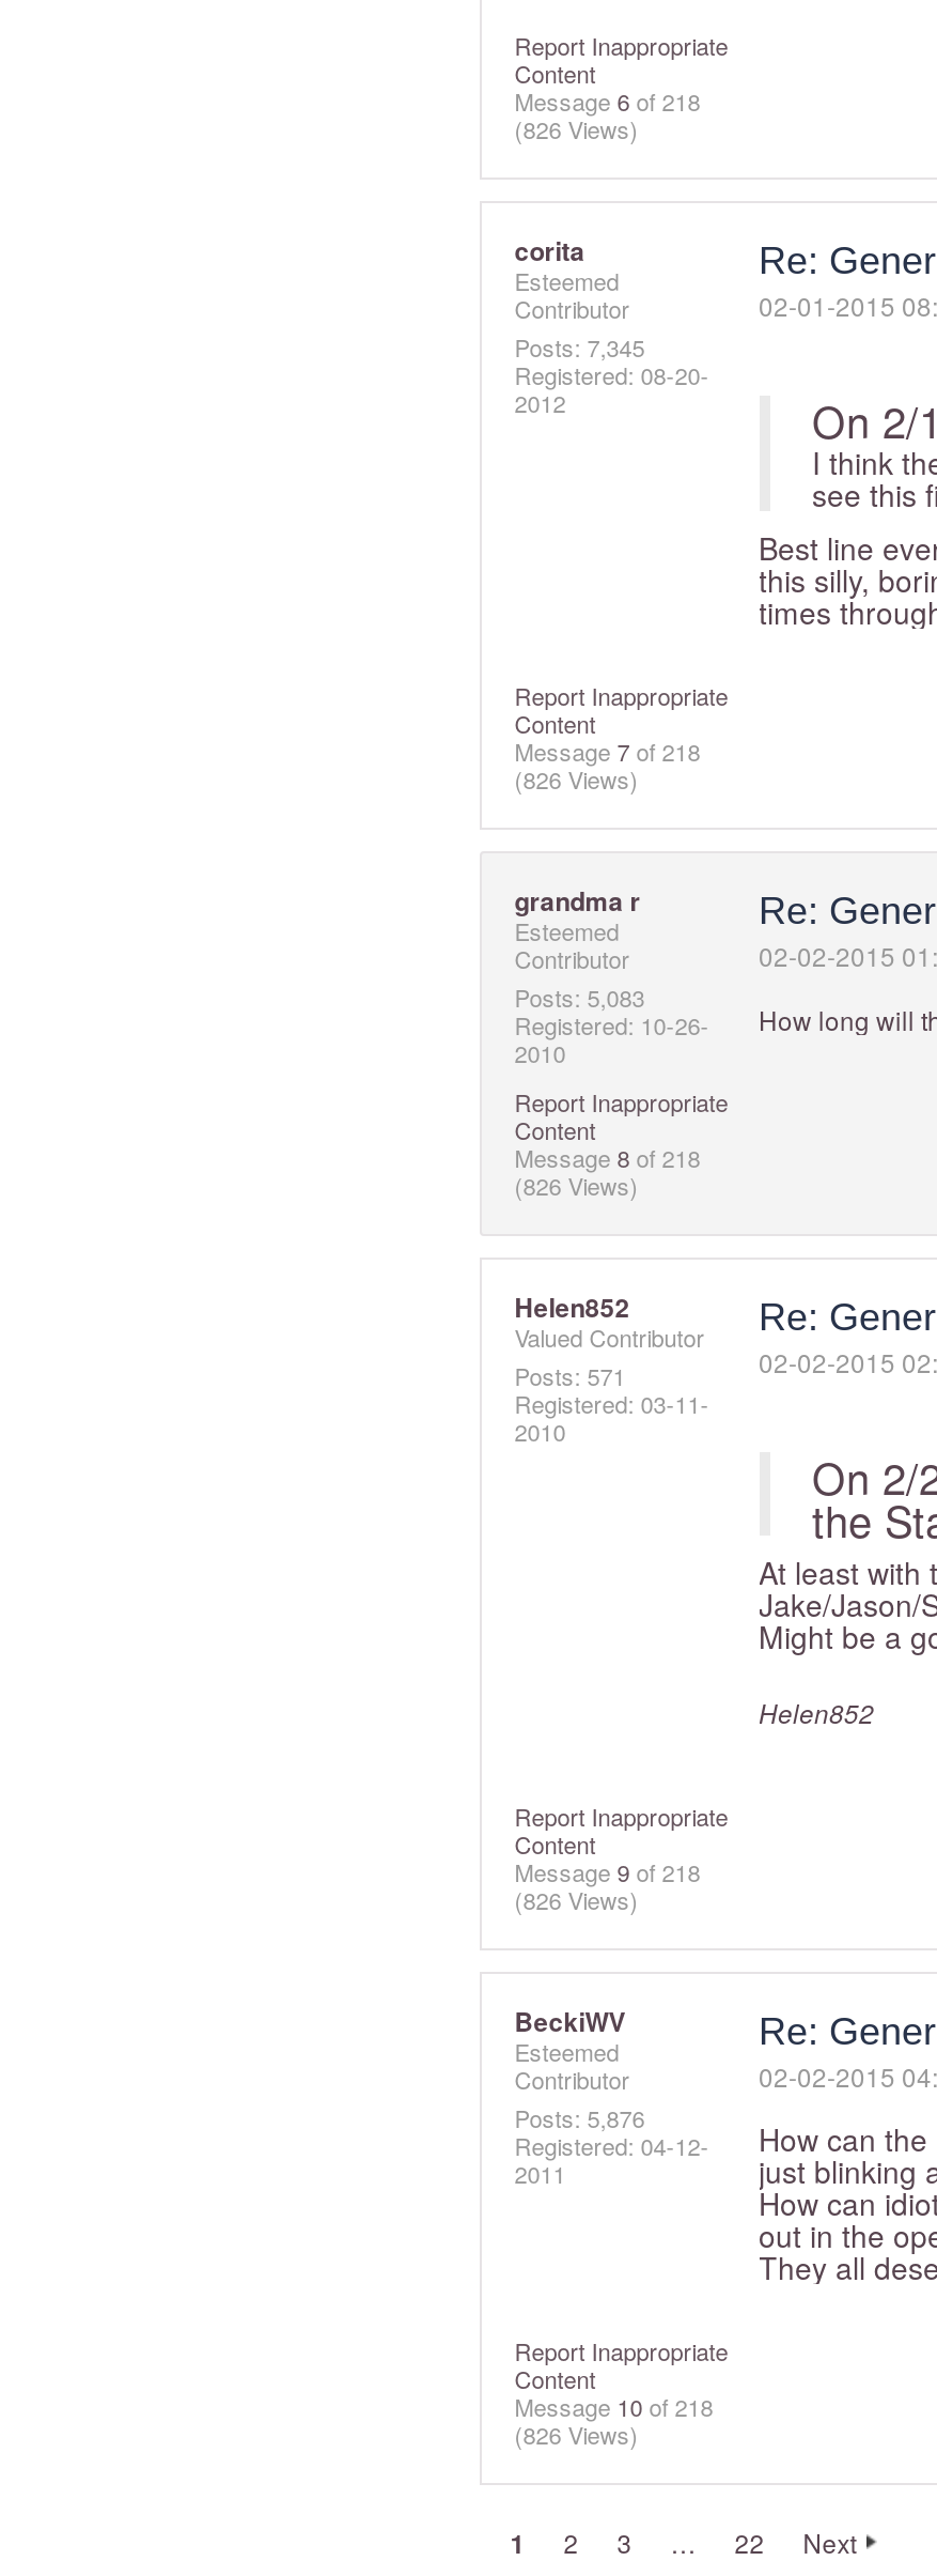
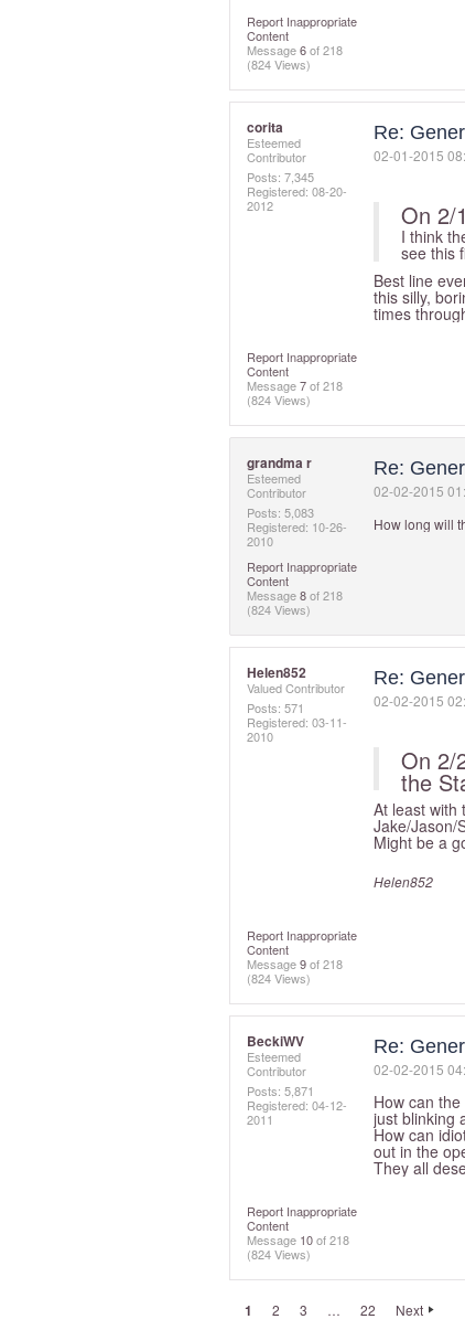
- (826 Views)
+ (824 Views)

- (826 Views)
+ (824 Views)

- (826 Views)
+ (824 Views)

- (826 Views)
+ (824 Views)

- Posts: 5,876
+ Posts: 5,871

- (826 Views)
+ (824 Views)
